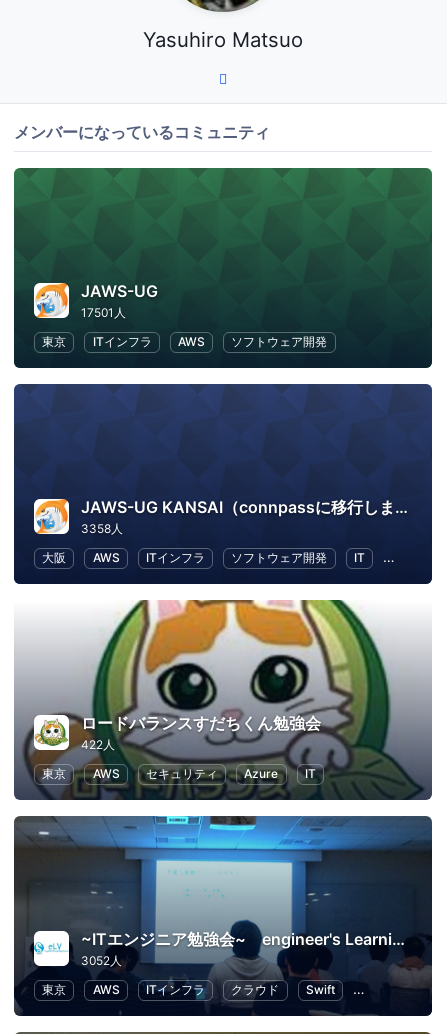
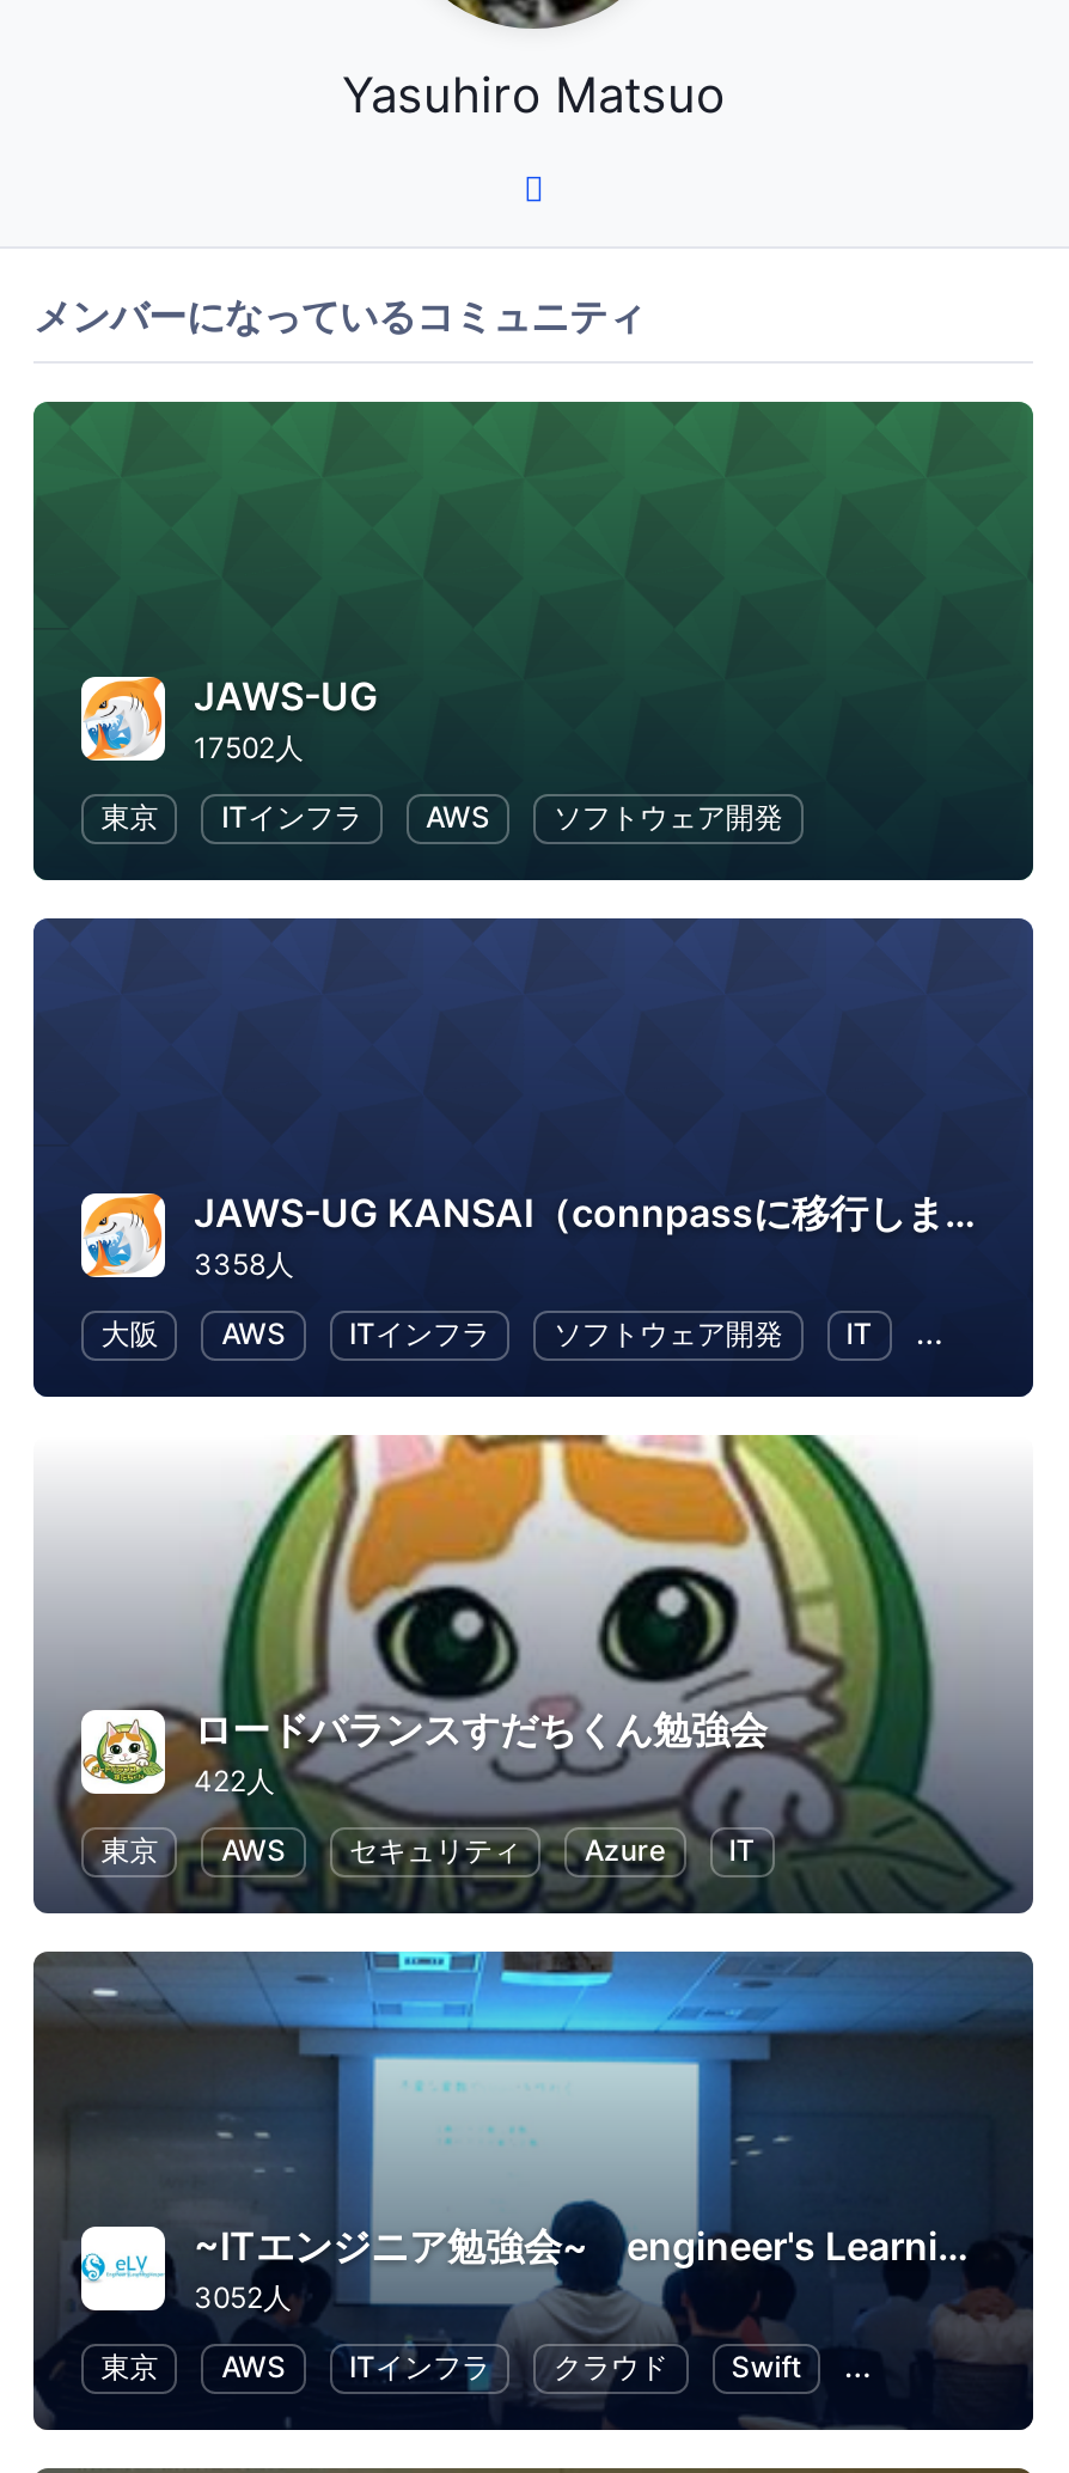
- 17501人
+ 17502人
